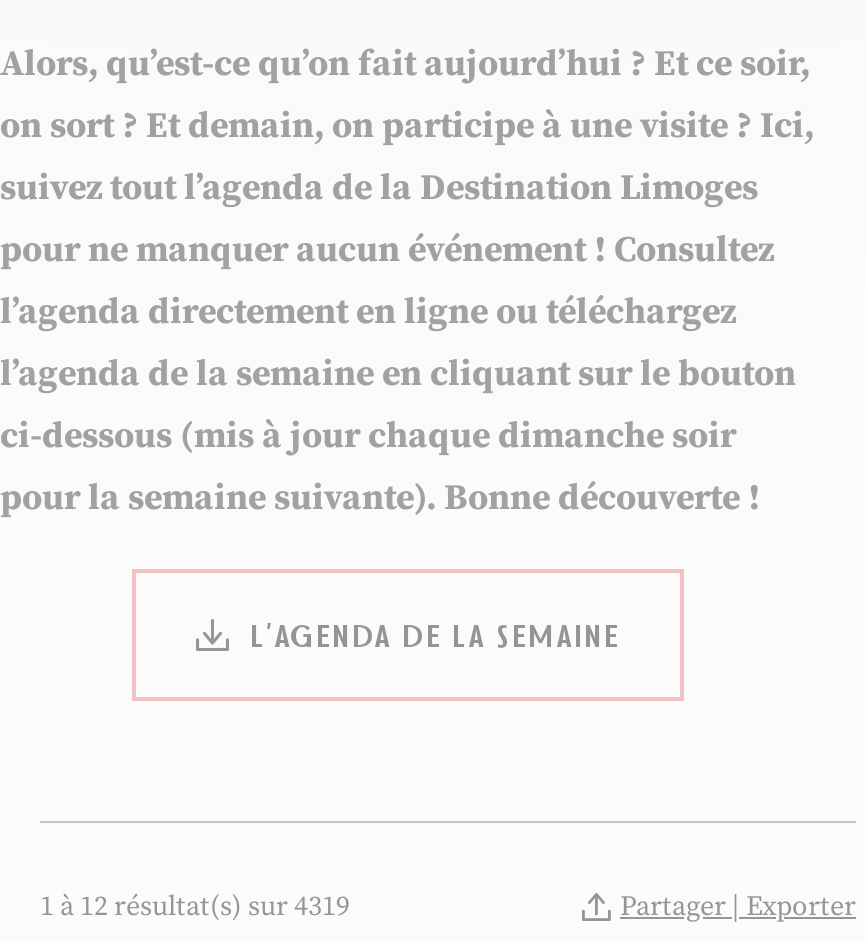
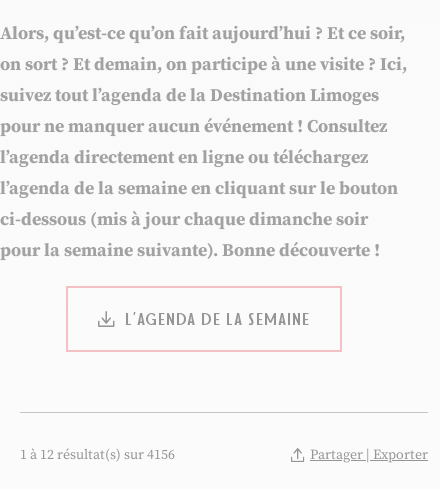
- 1 à 12 résultat(s) sur 4319
+ 1 à 12 résultat(s) sur 4156
